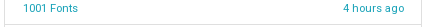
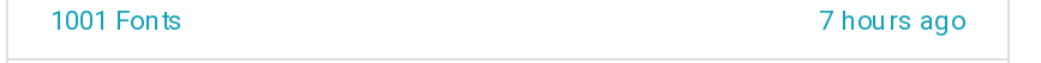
- 4 hours ago
+ 7 hours ago
